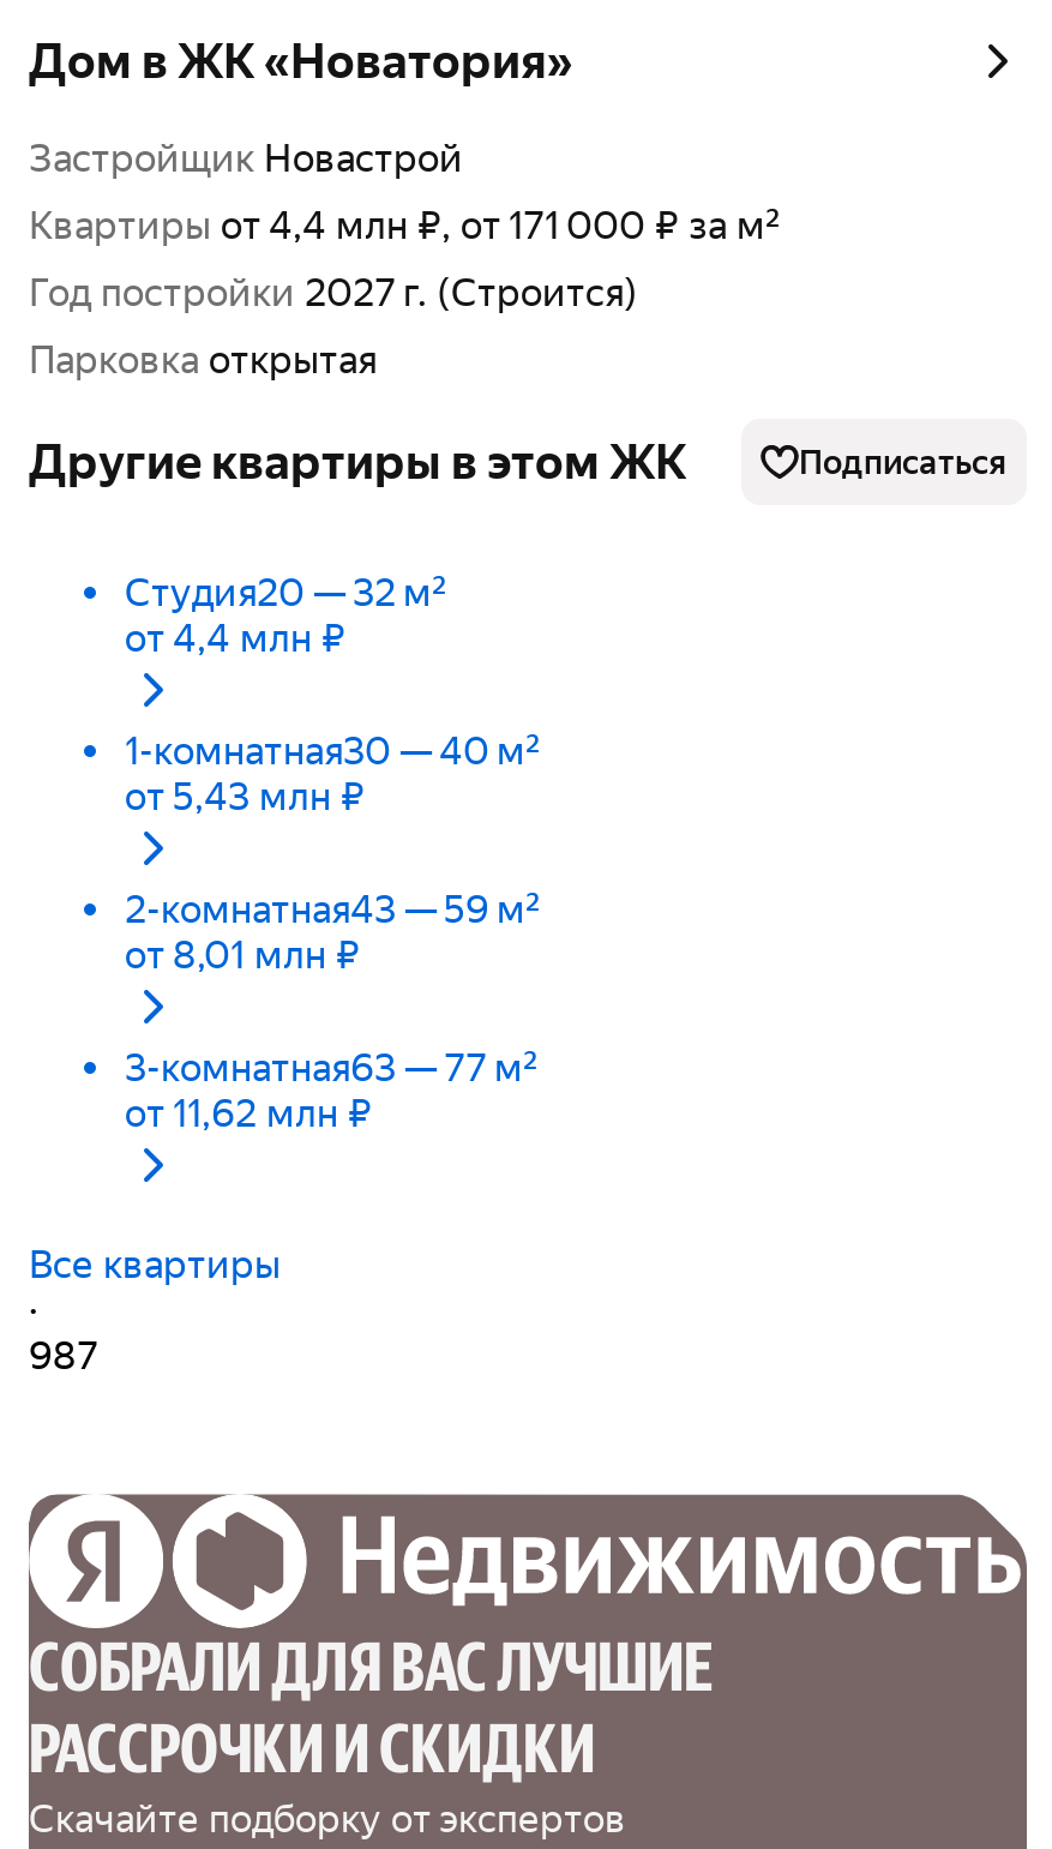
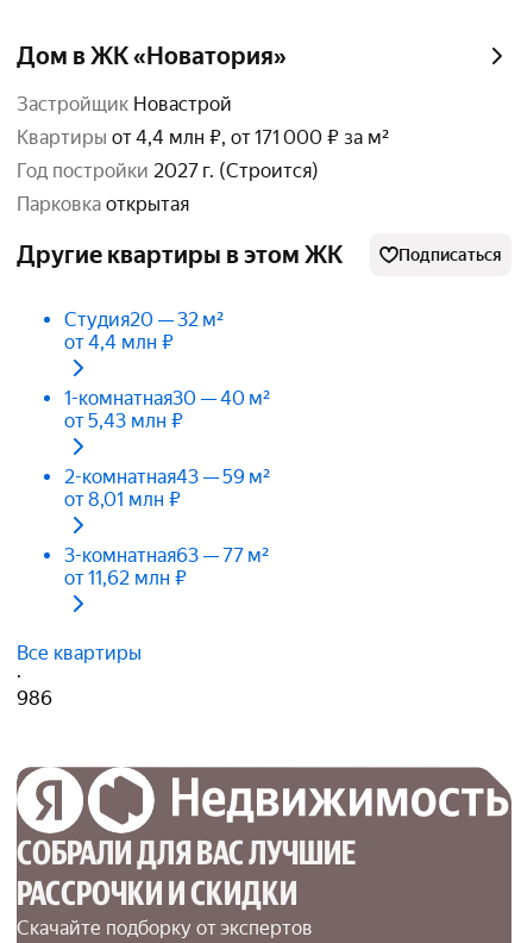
- 987
+ 986
